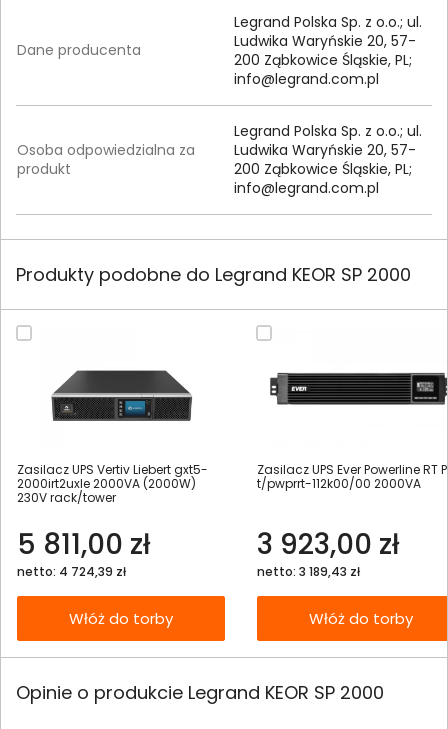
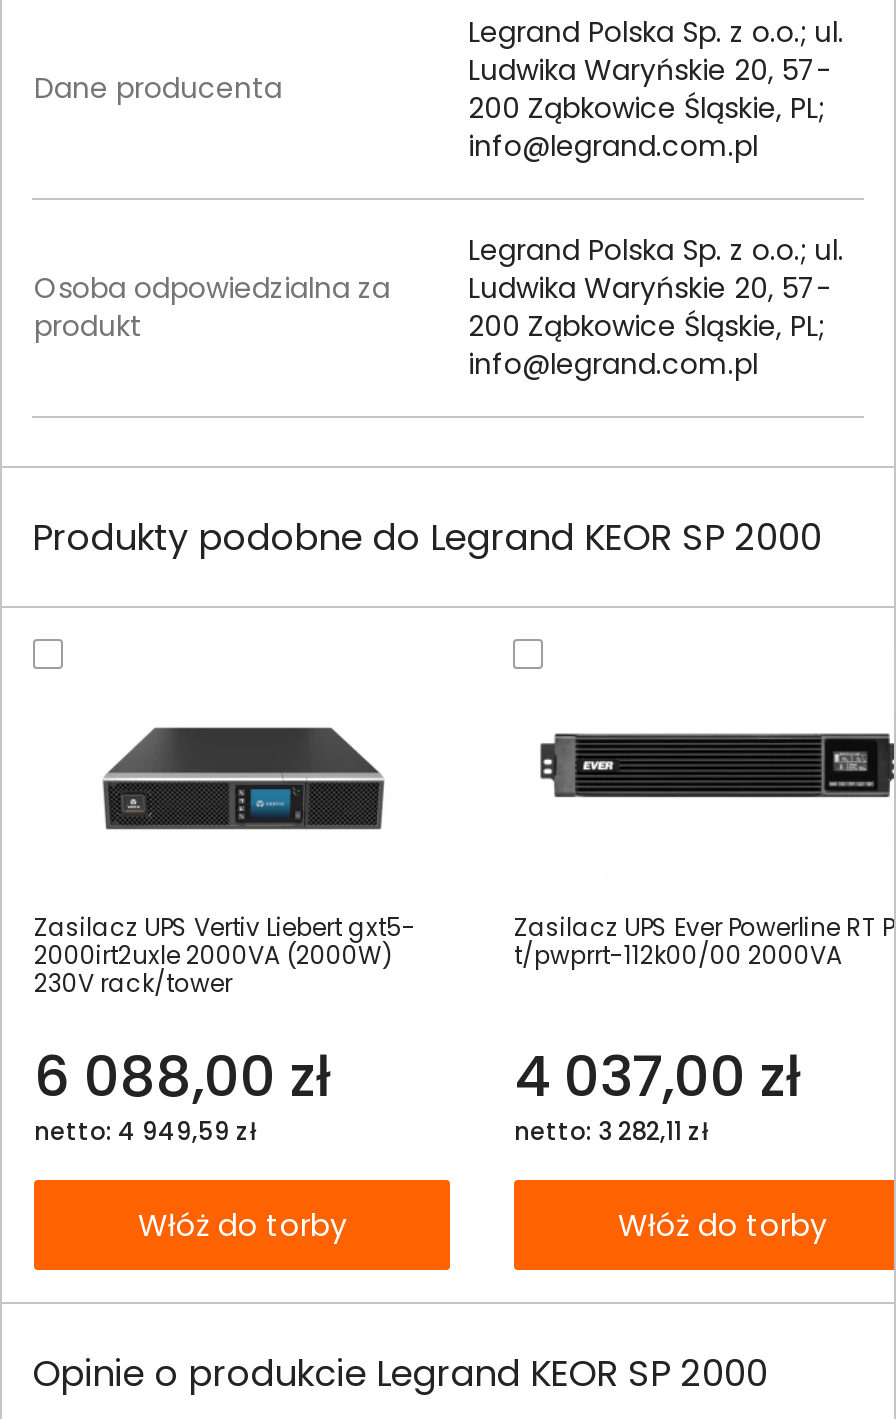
- 5 811,00 zł
+ 6 088,00 zł

- 3 923,00 zł
+ 4 037,00 zł

- netto: 4 724,39 zł
+ netto: 4 949,59 zł

- netto: 3 189,43 zł
+ netto: 3 282,11 zł
